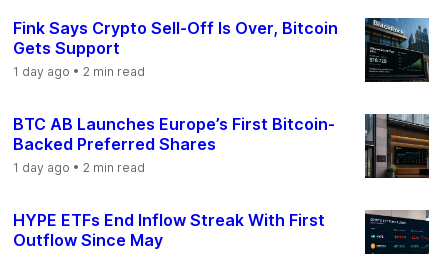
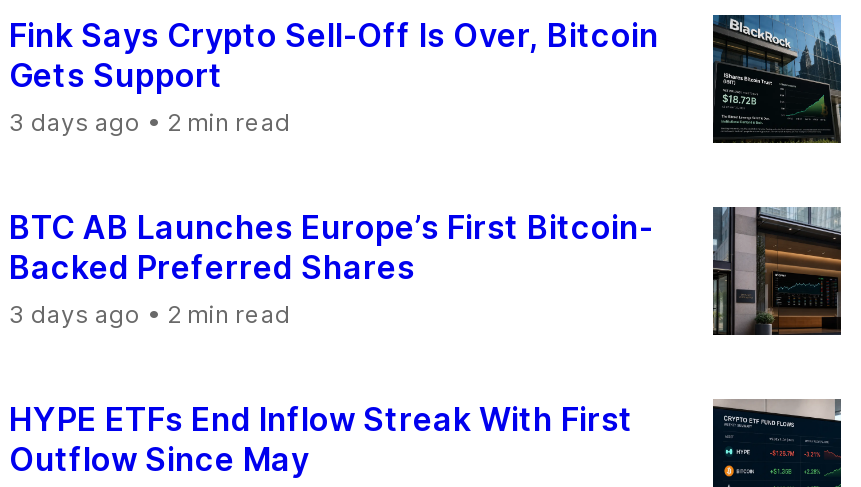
- 1 day ago • 2 min read
+ 3 days ago • 2 min read

- 1 day ago • 2 min read
+ 3 days ago • 2 min read
